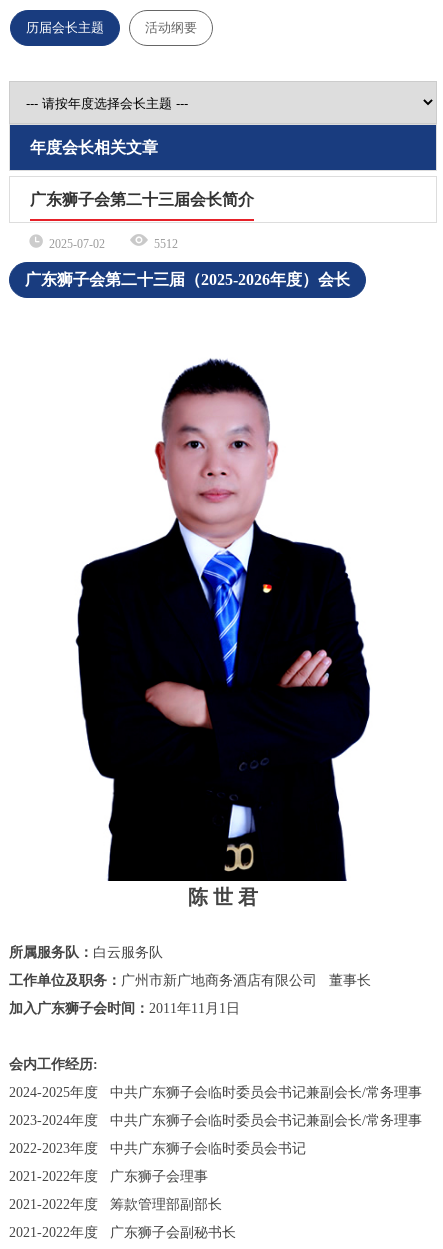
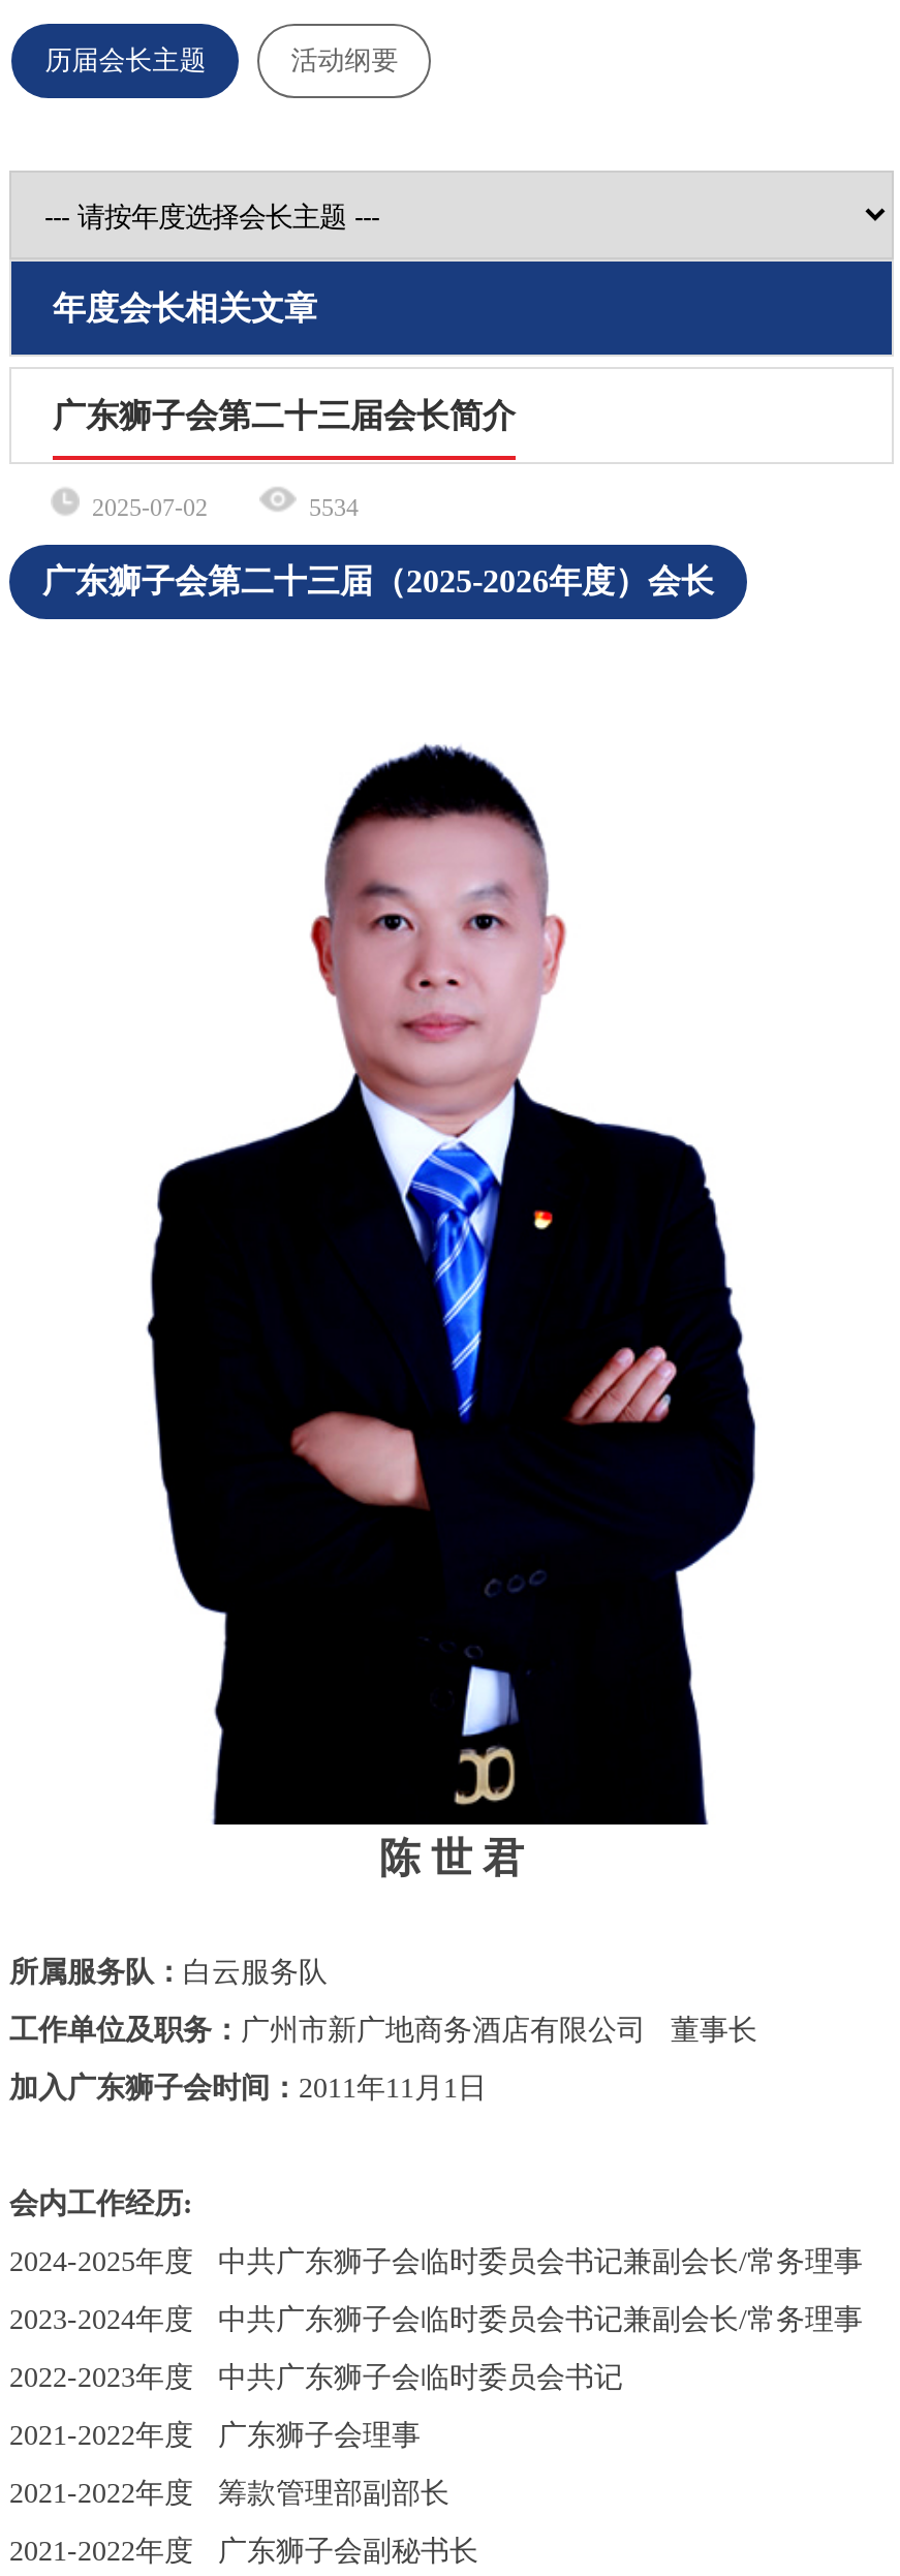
- 5512
+ 5534
